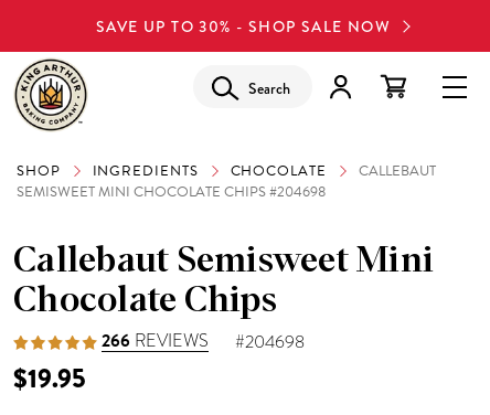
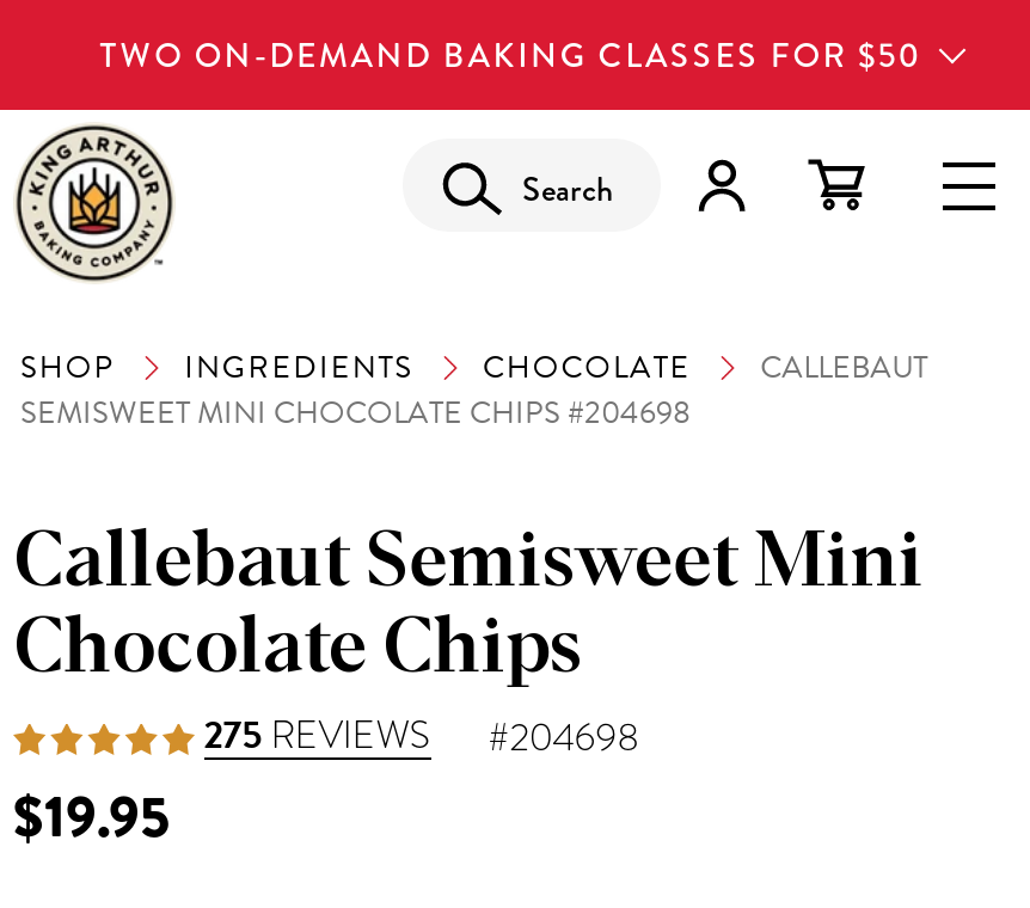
- SAVE UP TO 30% - SHOP SALE NOW
+ TWO ON-DEMAND BAKING CLASSES FOR $50

- 266 REVIEWS #204698
+ 275 REVIEWS #204698
